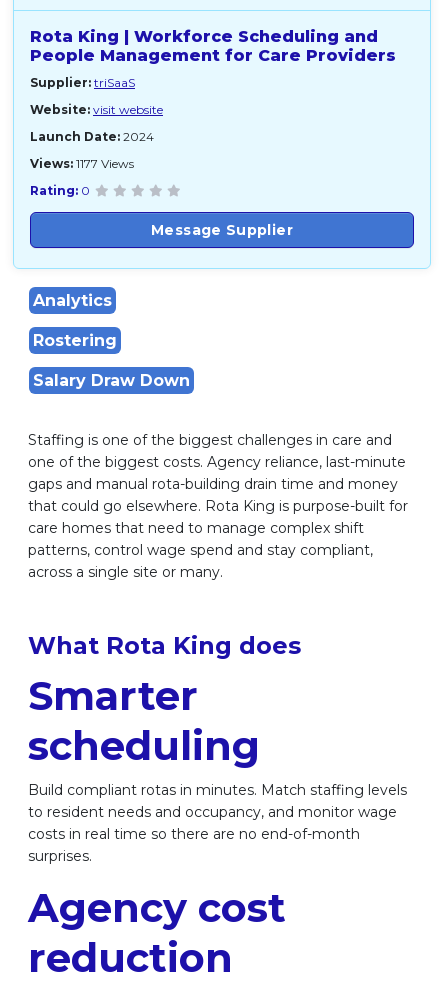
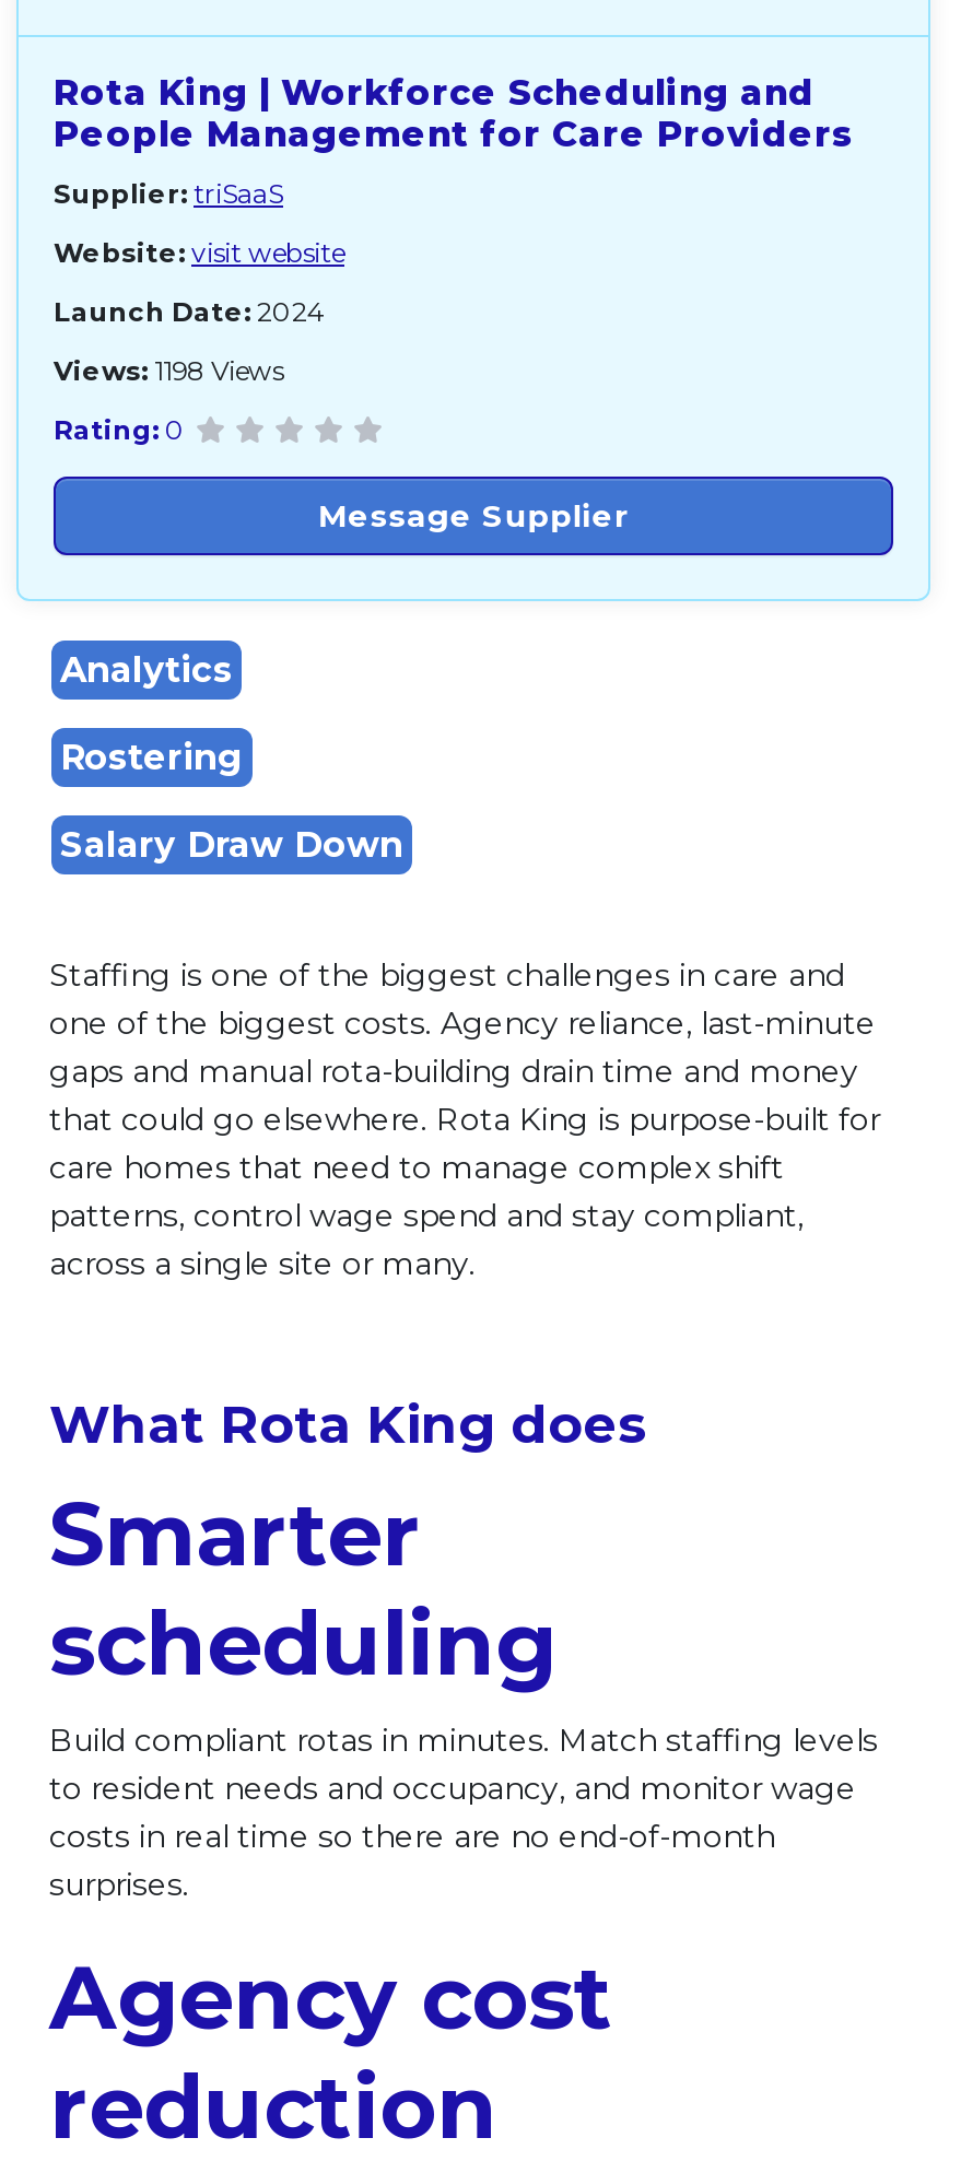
- Views: 1177 Views
+ Views: 1198 Views
